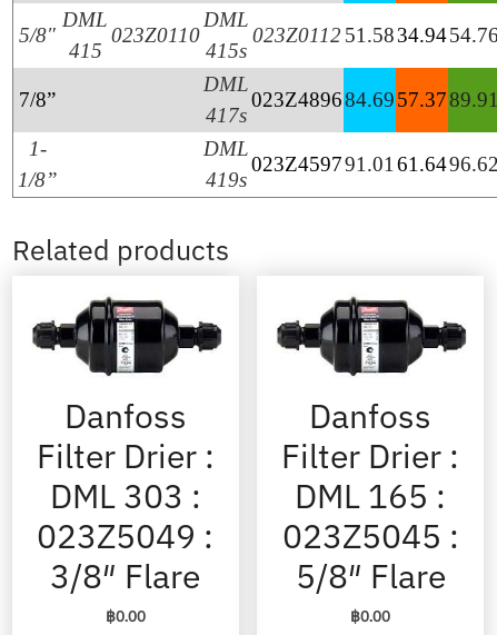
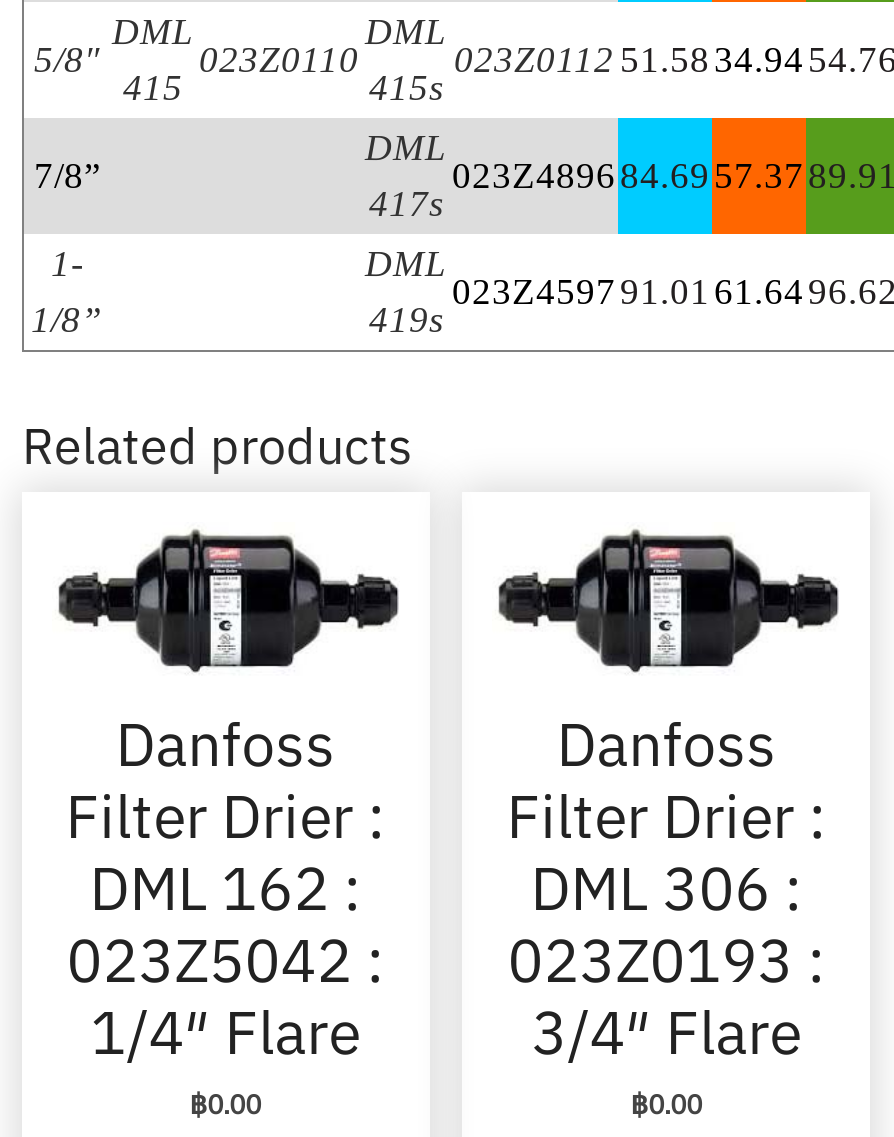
- DML 303 :
- 023Z5049 :
- 3/8″ Flare
+ DML 162 :
+ 023Z5042 :
+ 1/4″ Flare

- DML 165 :
- 023Z5045 :
- 5/8″ Flare
+ DML 306 :
+ 023Z0193 :
+ 3/4″ Flare
